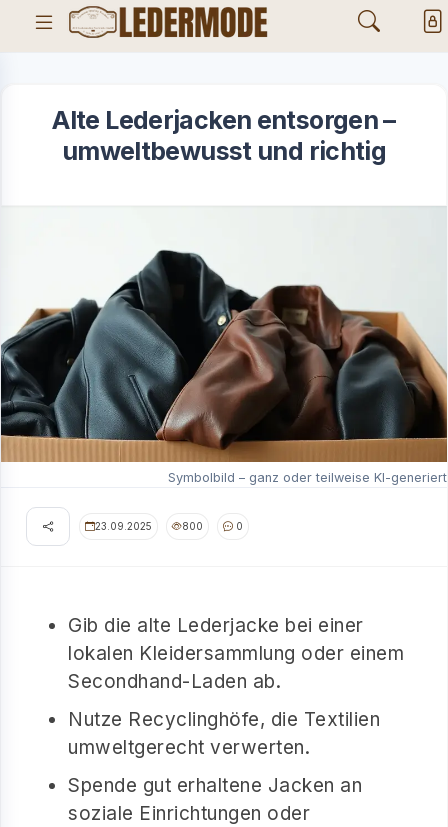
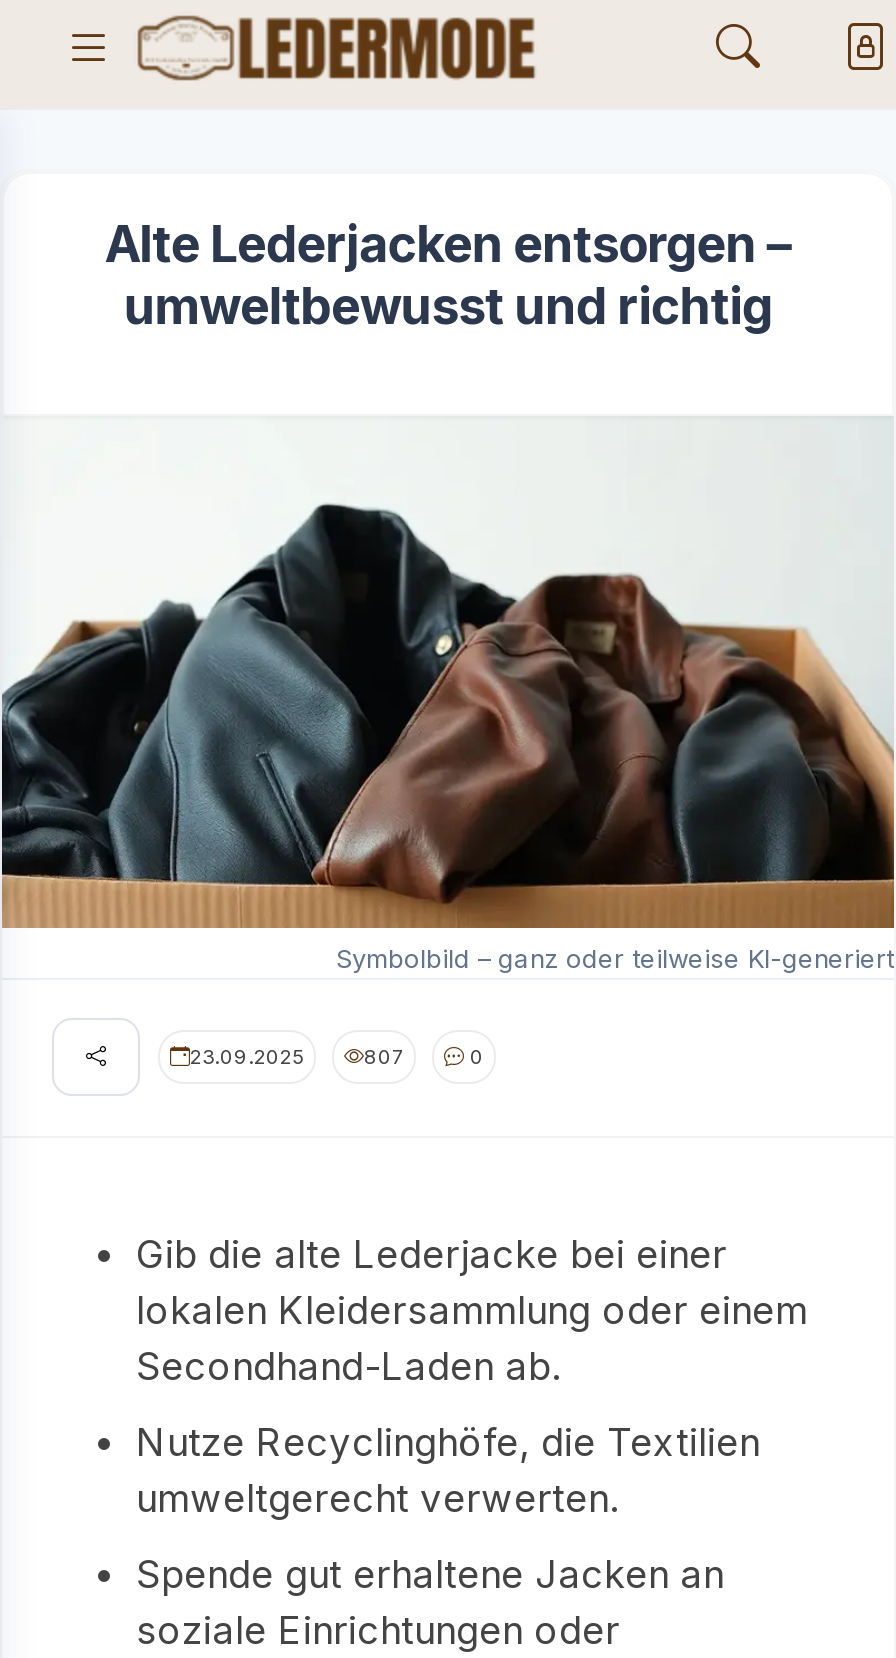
- 800
+ 807
